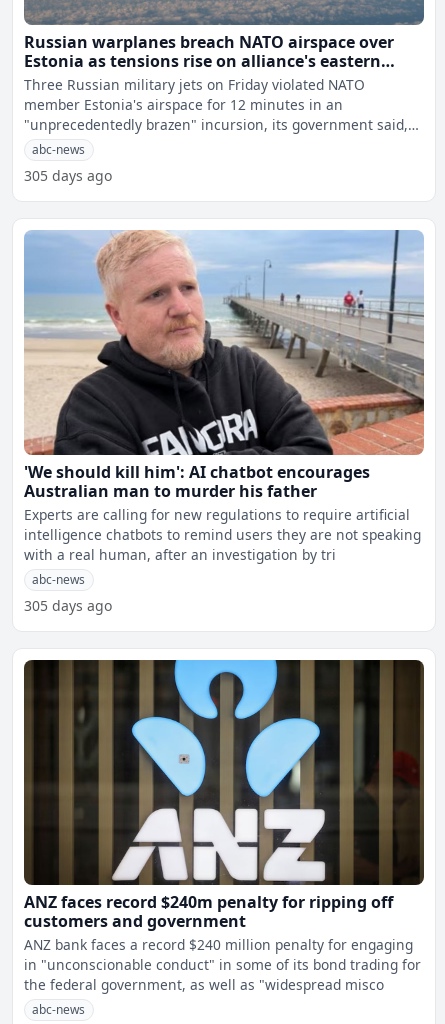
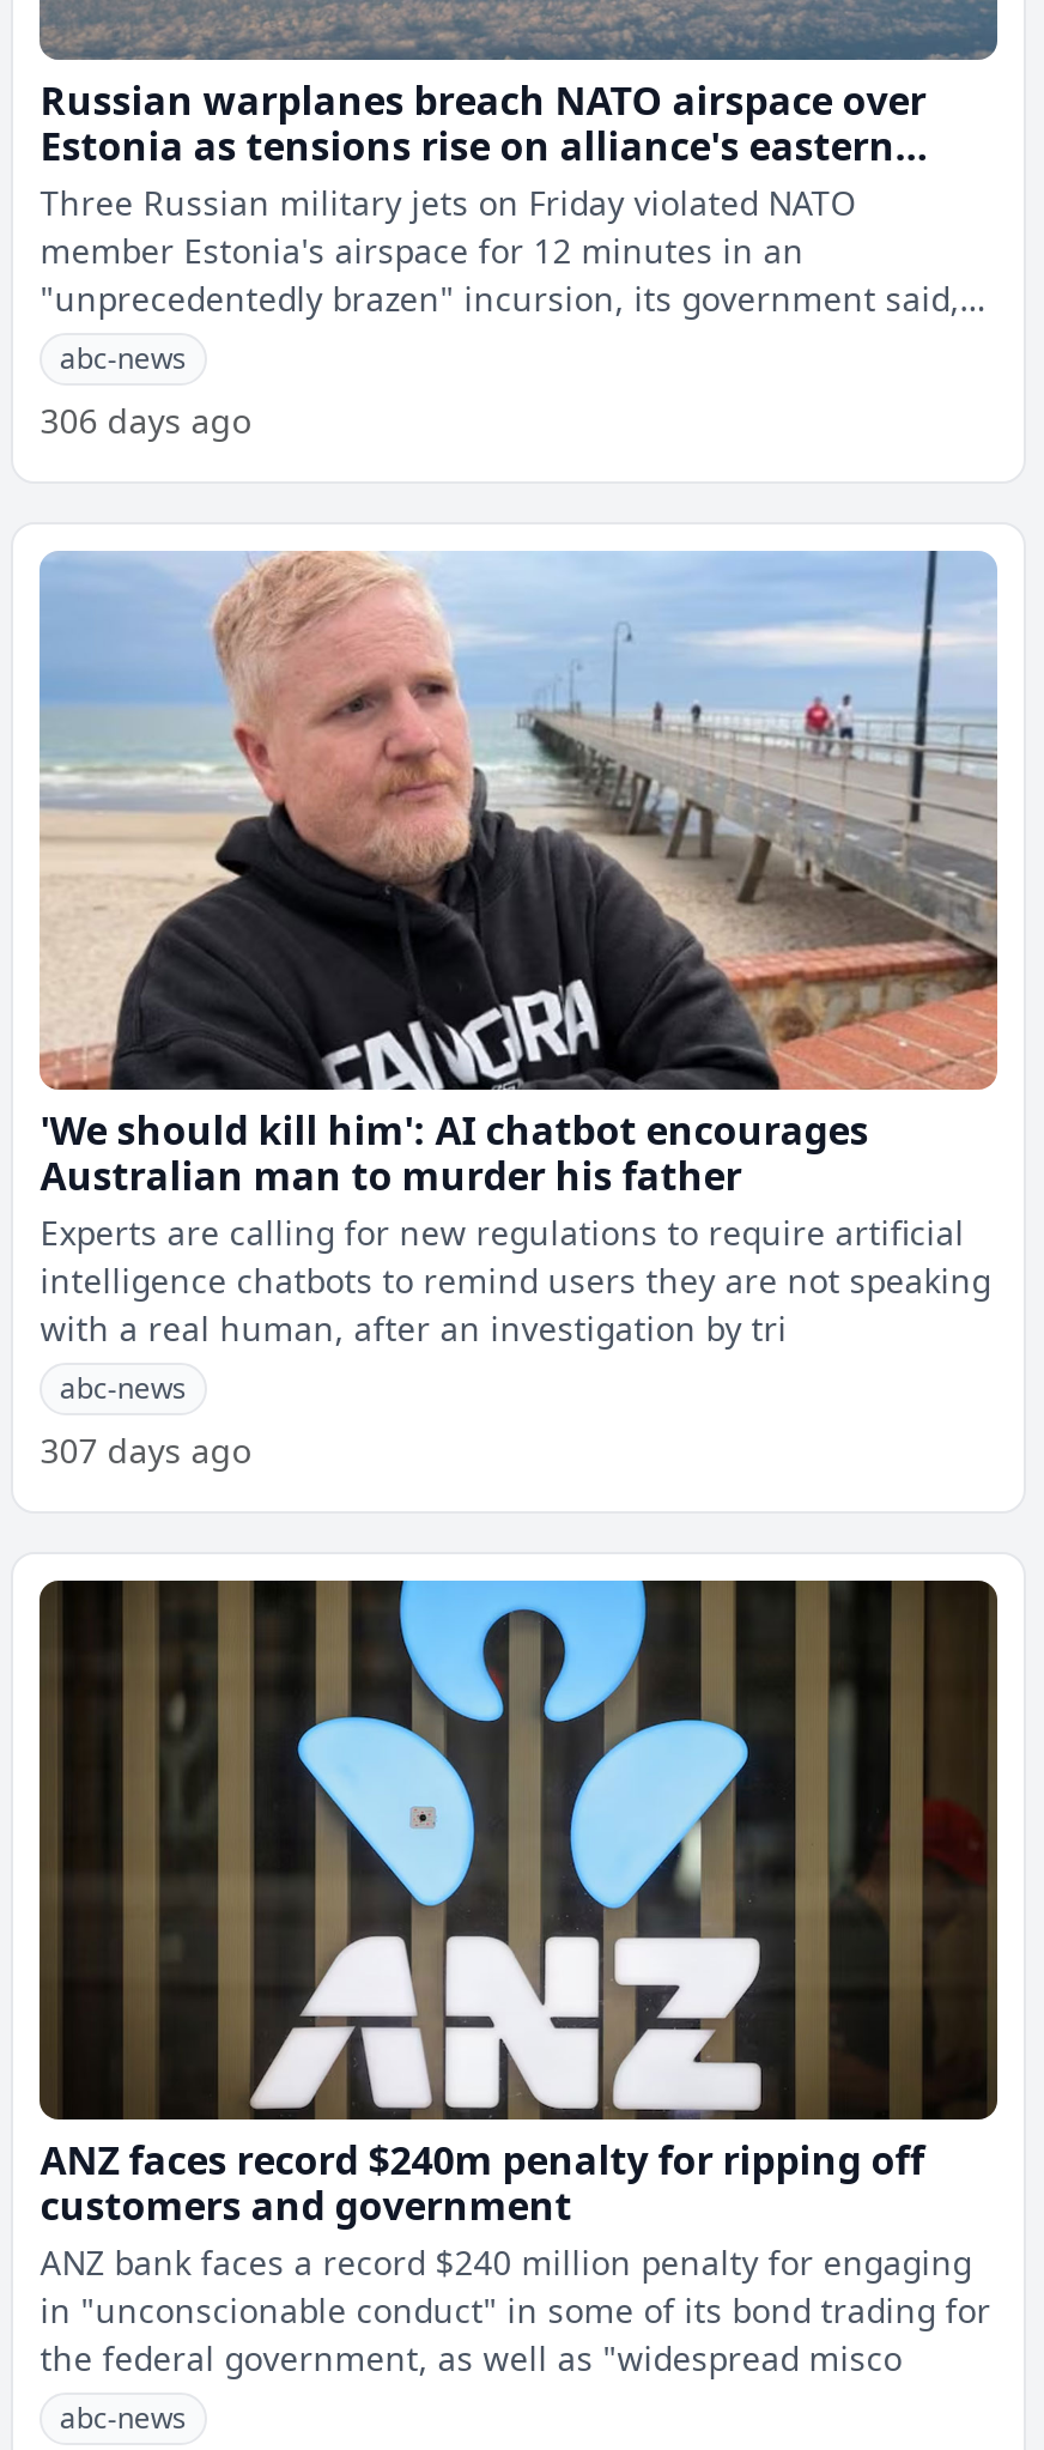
- 305 days ago
+ 306 days ago

- 305 days ago
+ 307 days ago
